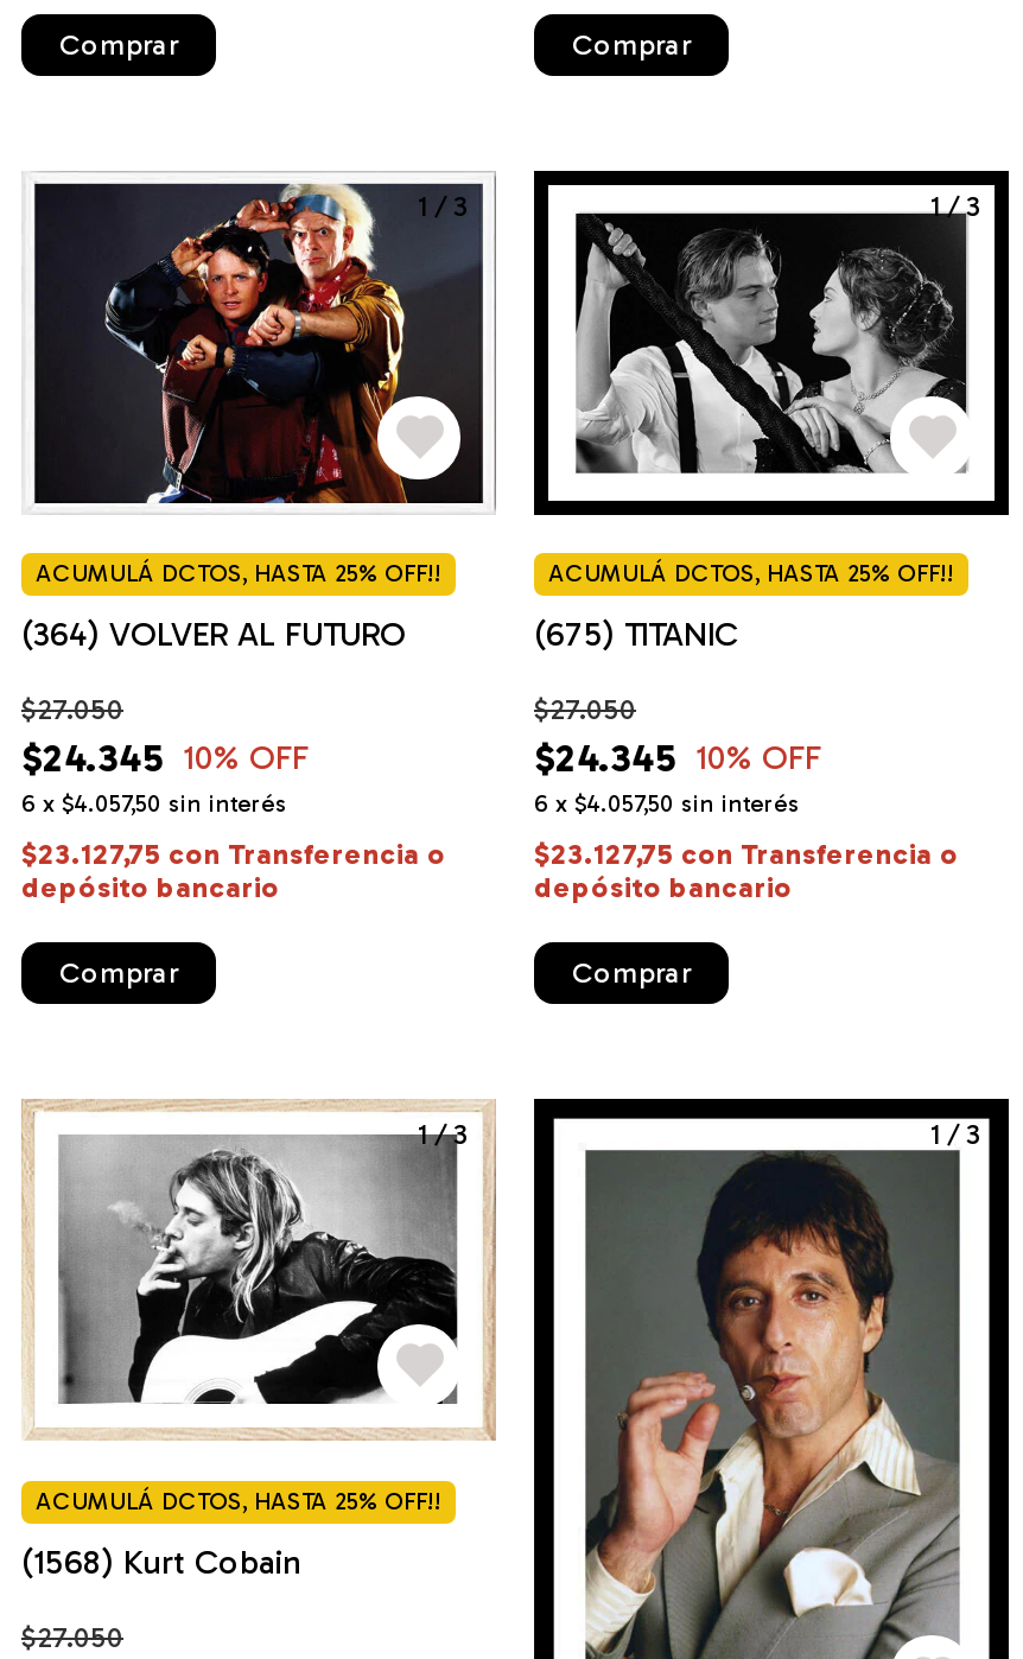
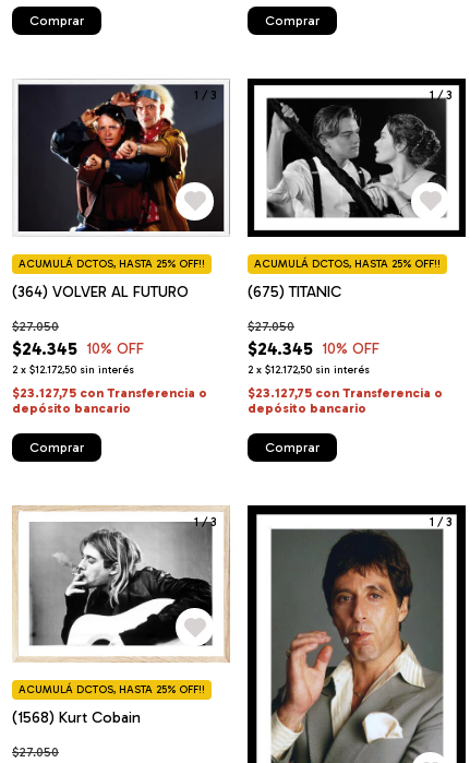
- 6 x $4.057,50 sin interés
+ 2 x $12.172,50 sin interés

- 6 x $4.057,50 sin interés
+ 2 x $12.172,50 sin interés
